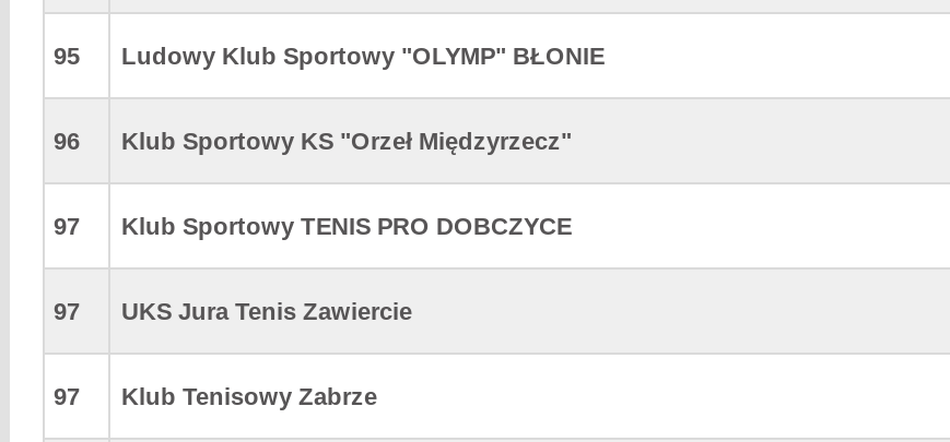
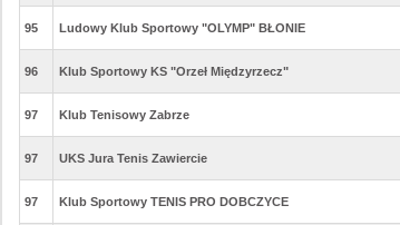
moved down: Klub Sportowy TENIS PRO DOBCZYCE

moved up: Klub Tenisowy Zabrze
